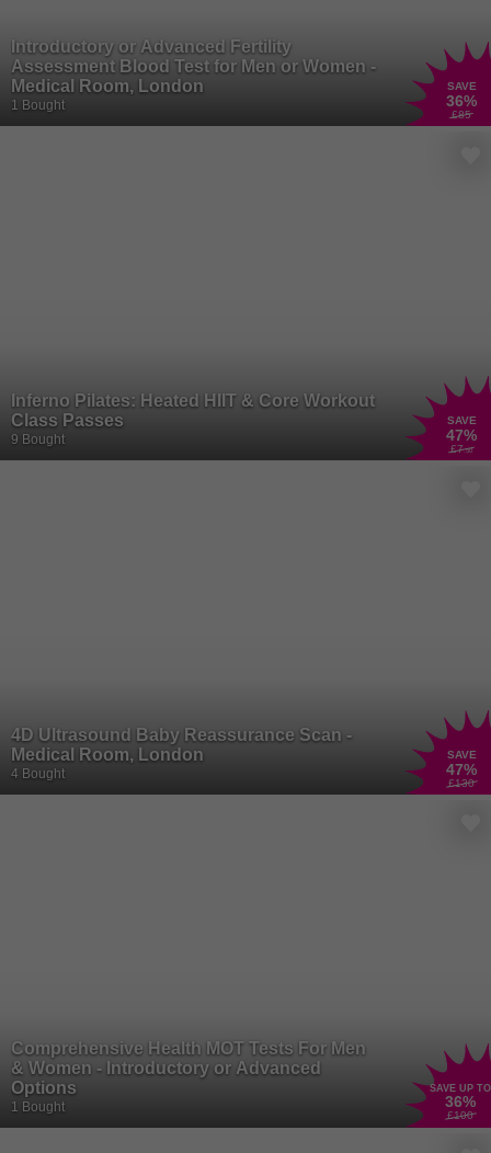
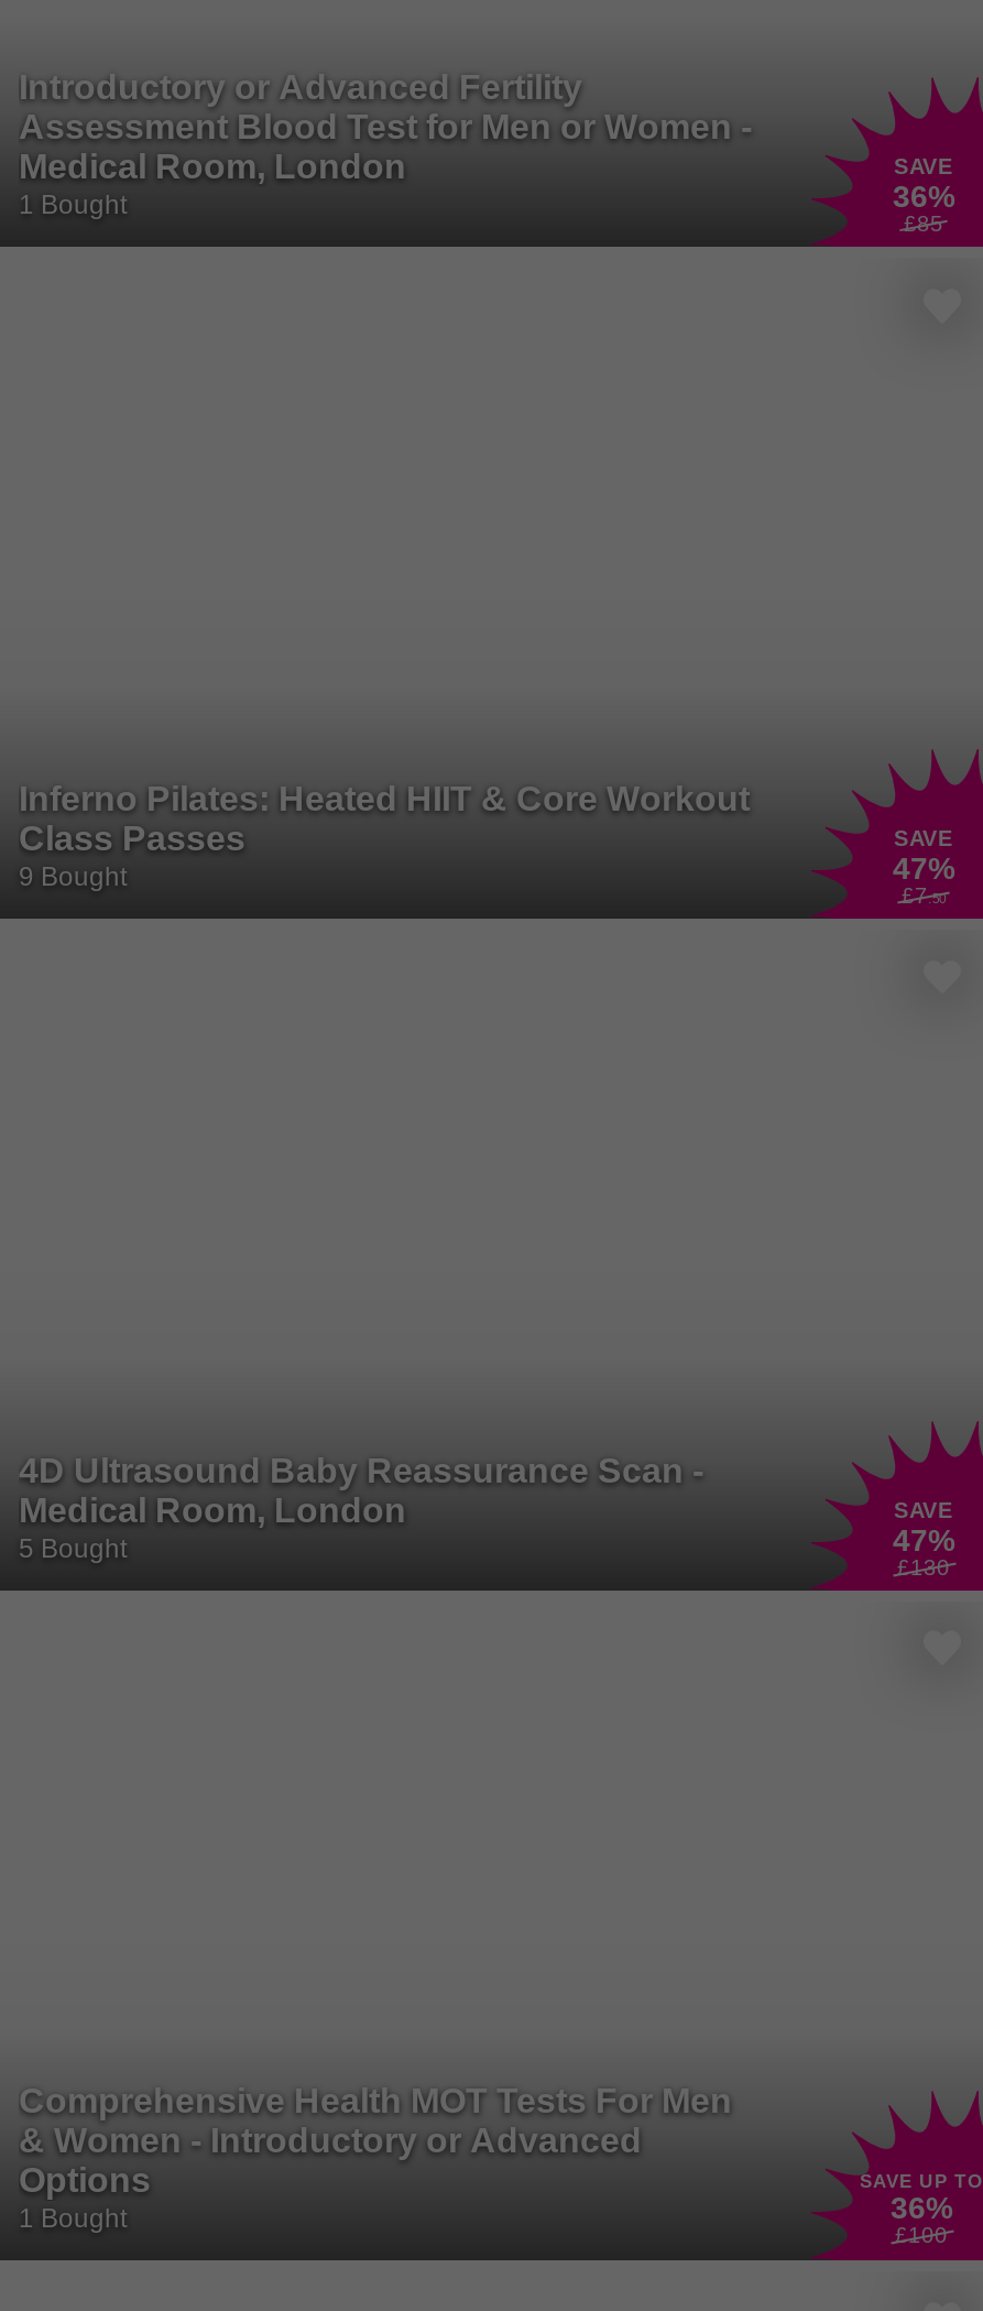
- 4 Bought
+ 5 Bought
